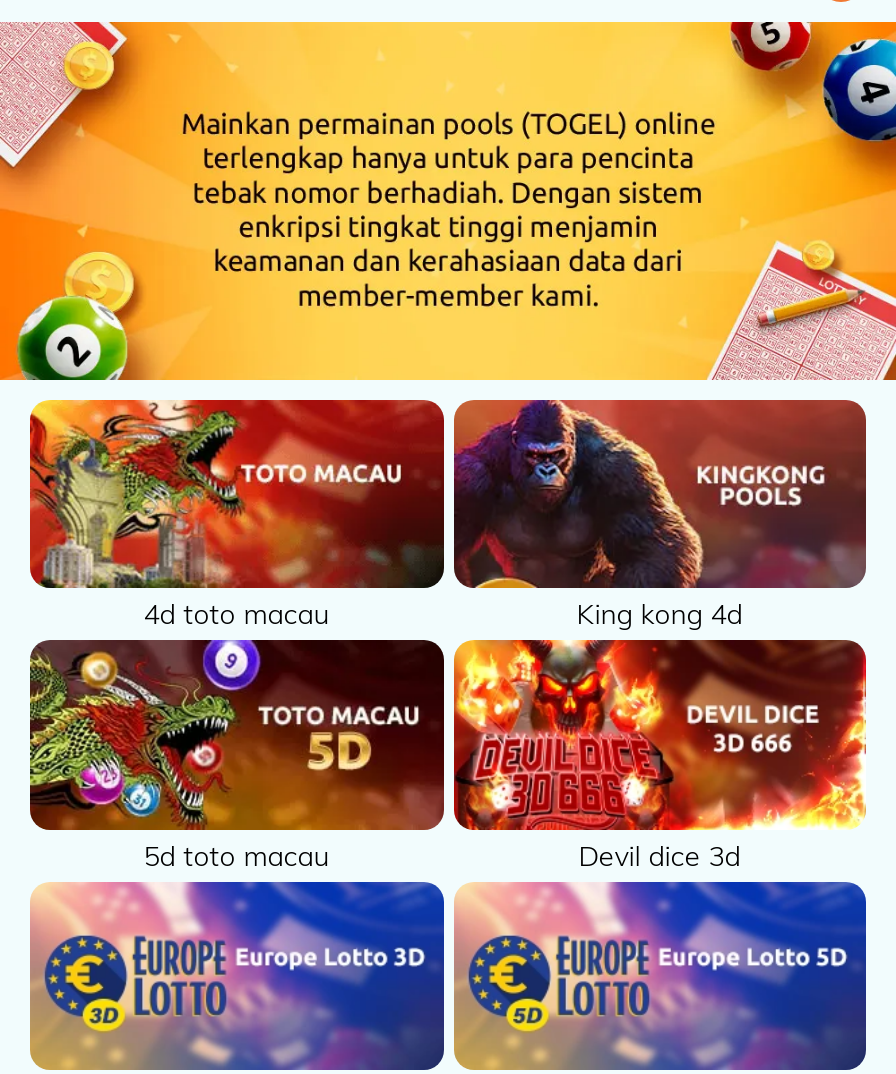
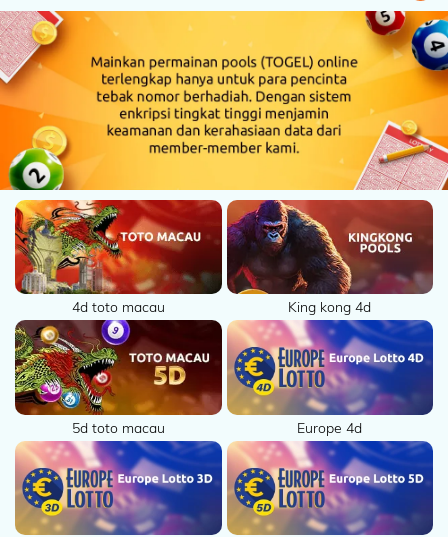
- [image]
- Devil dice 3d
+ [image]
+ Europe 4d
